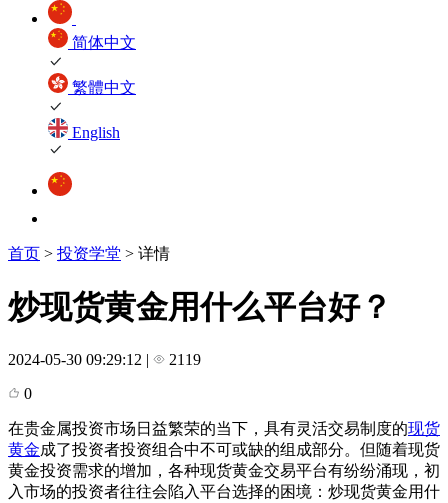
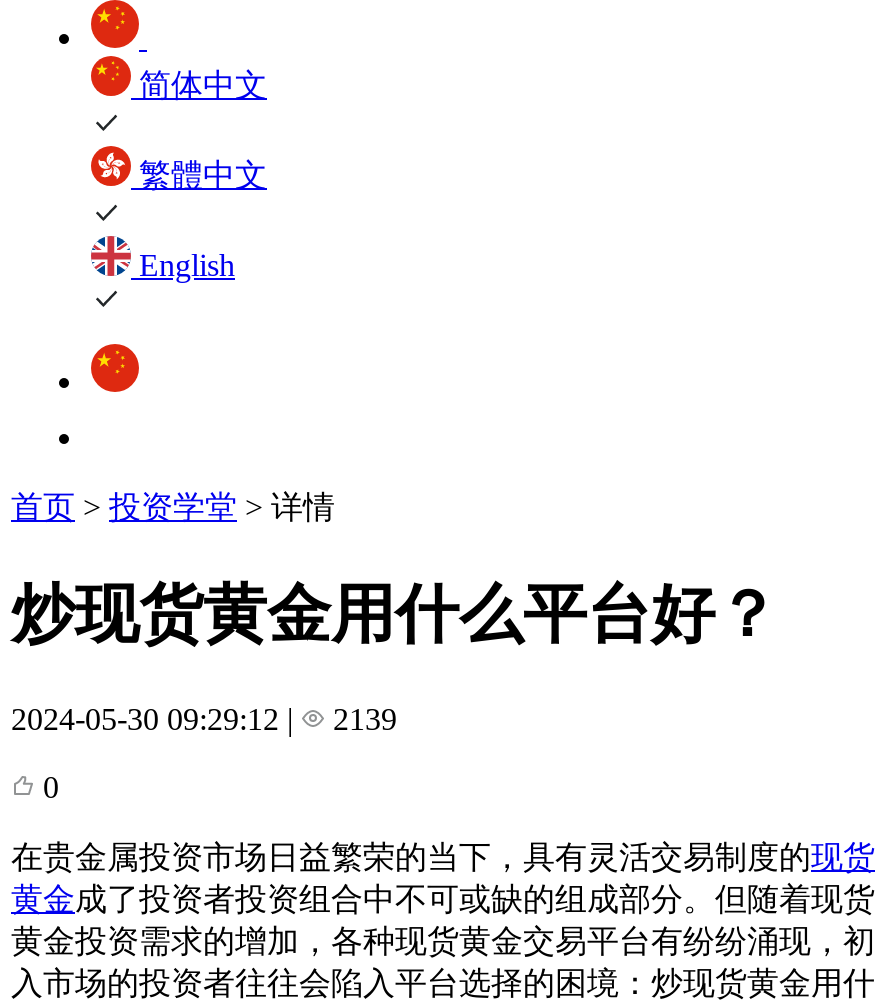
- 2119
+ 2139
